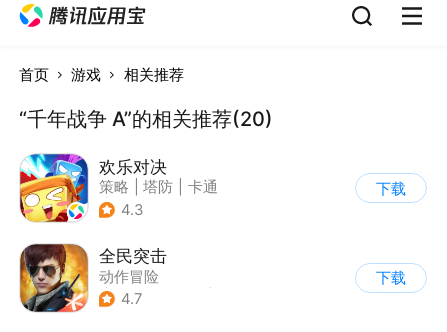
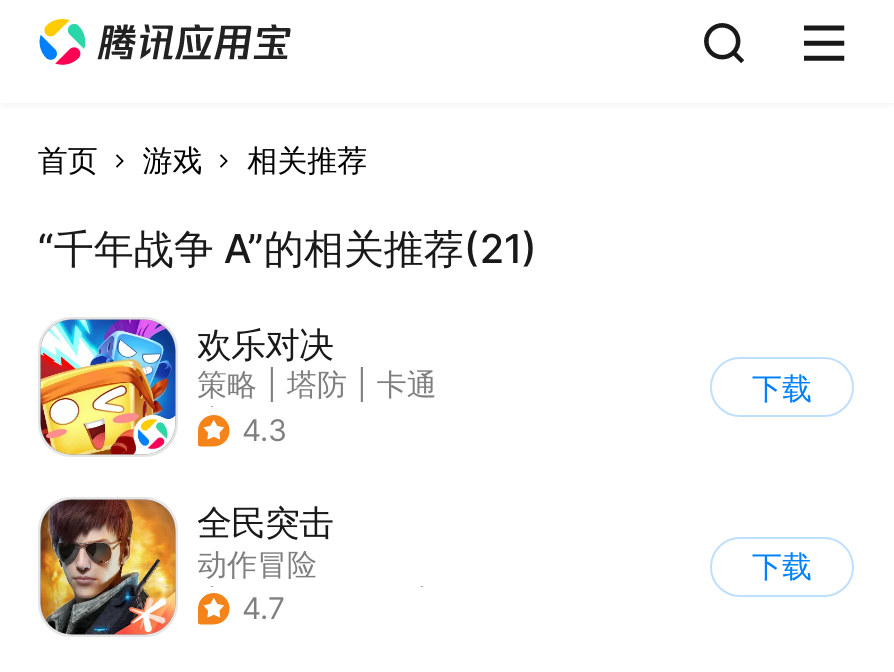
- “千年战争 A”的相关推荐(20)
+ “千年战争 A”的相关推荐(21)
